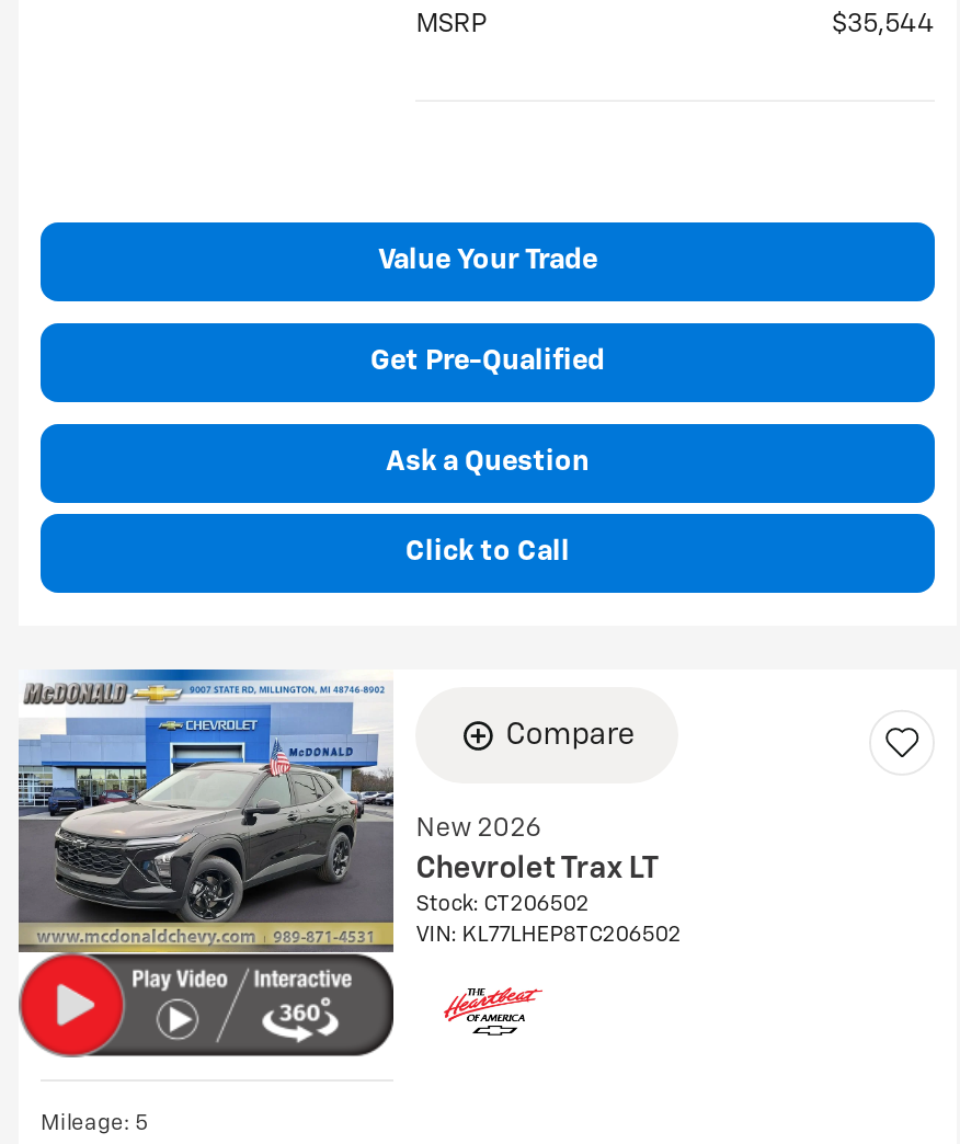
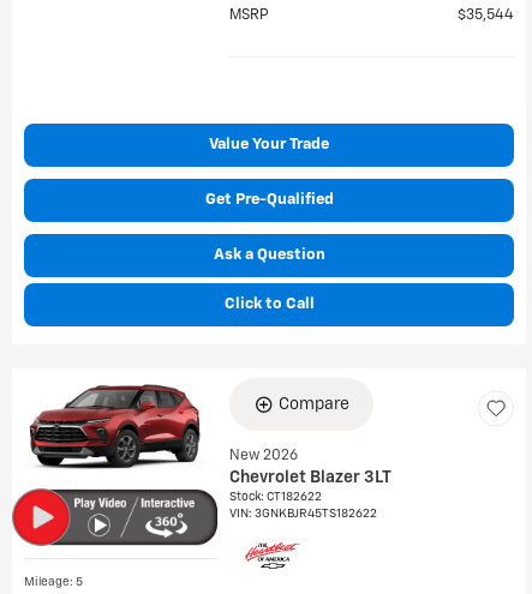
- [image]
- Chevrolet Trax LT
+ [image]
+ Chevrolet Blazer 3LT

- Stock: CT206502
+ Stock: CT182622

- VIN: KL77LHEP8TC206502
+ VIN: 3GNKBJR45TS182622
